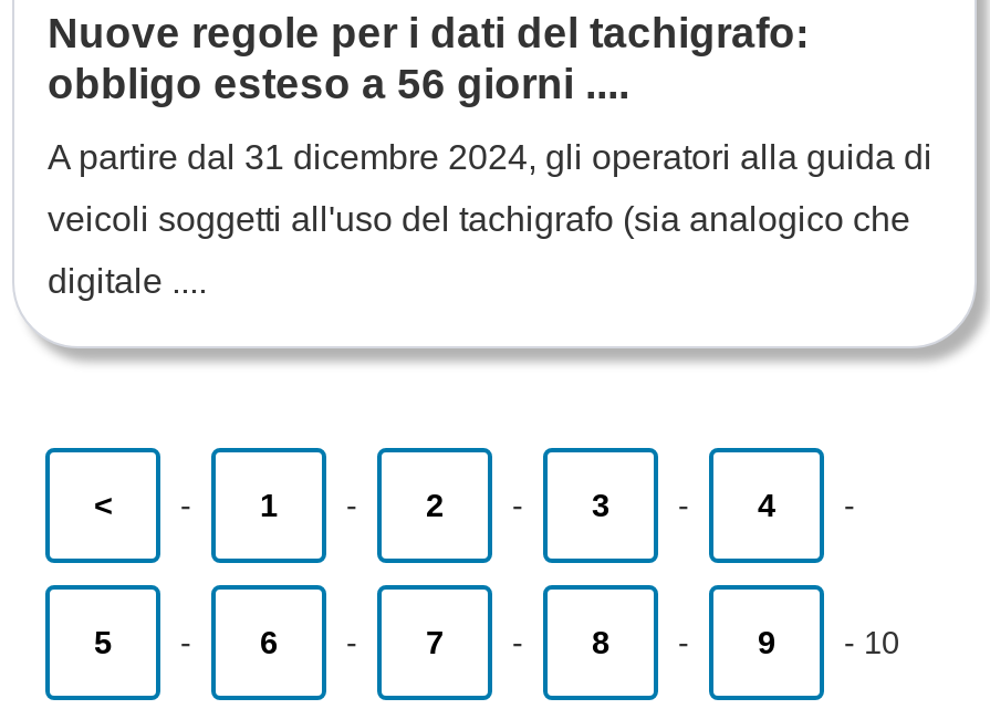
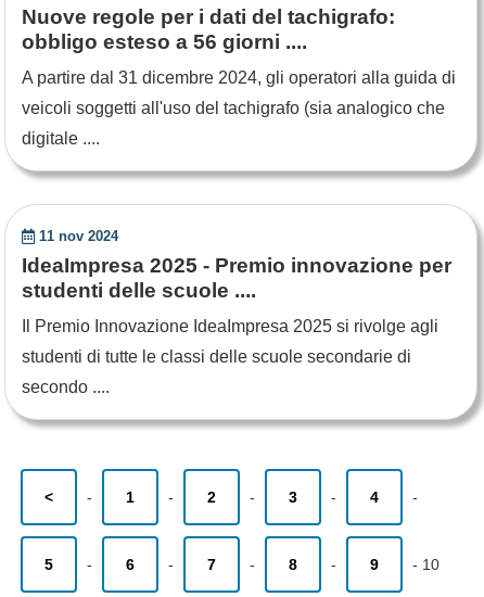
+ 11 nov 2024
+ IdeaImpresa 2025 - Premio innovazione per
+ studenti delle scuole ....
+ Il Premio Innovazione IdeaImpresa 2025 si rivolge agli
+ studenti di tutte le classi delle scuole secondarie di
+ secondo ....
